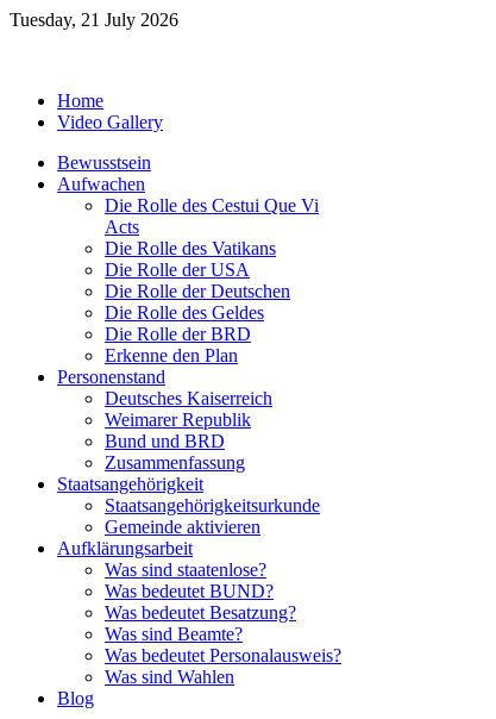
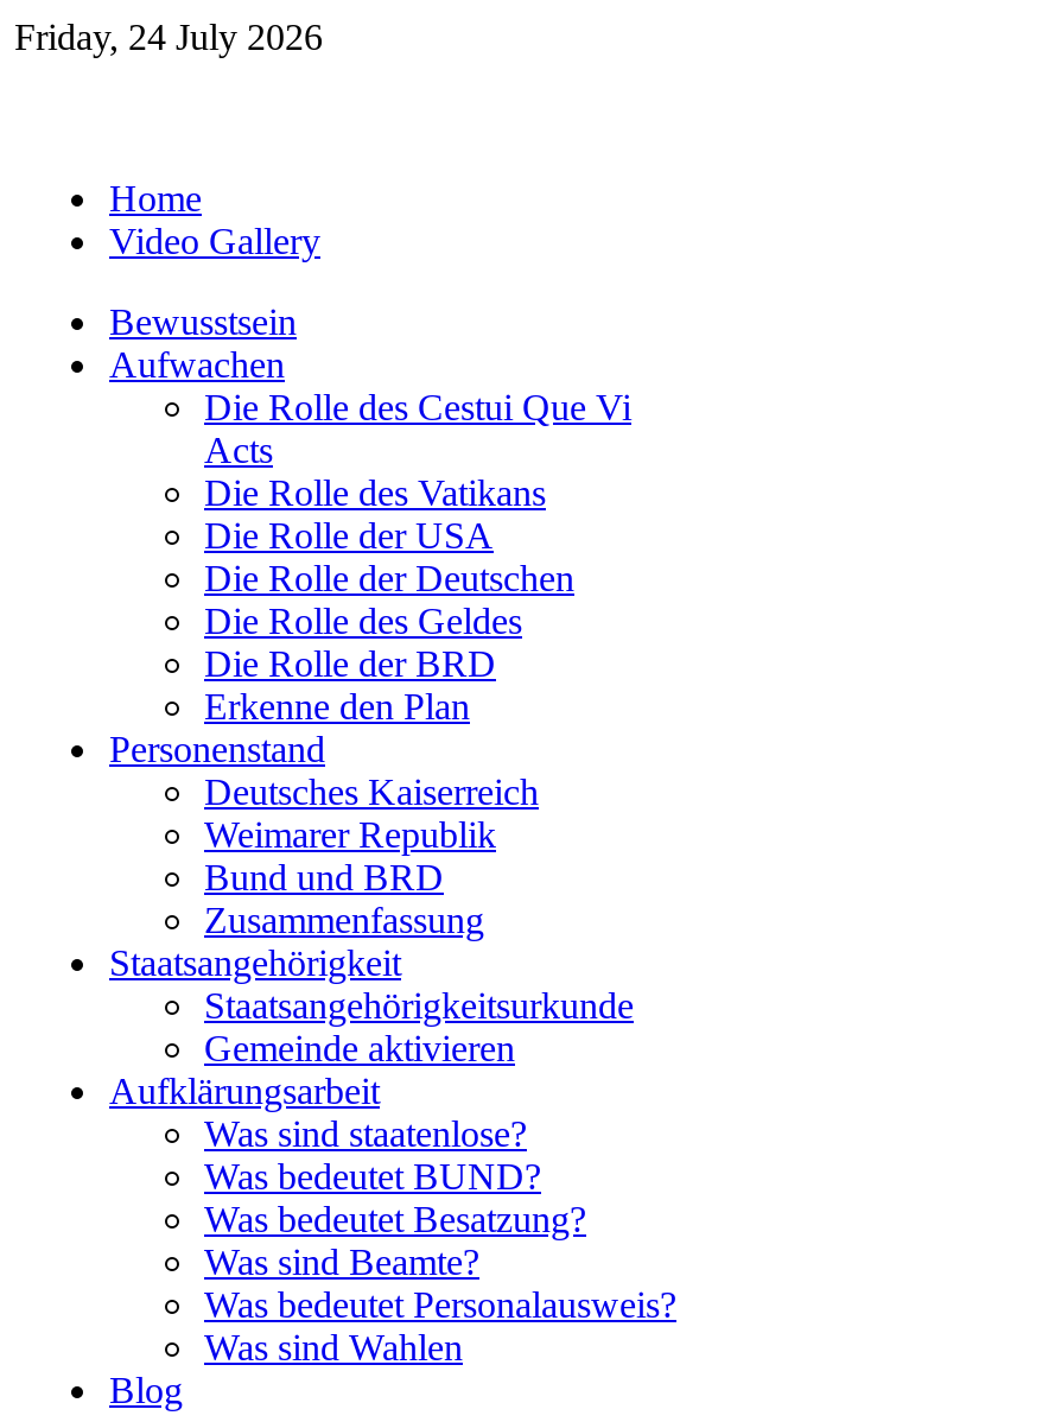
- Tuesday, 21 July 2026
+ Friday, 24 July 2026
